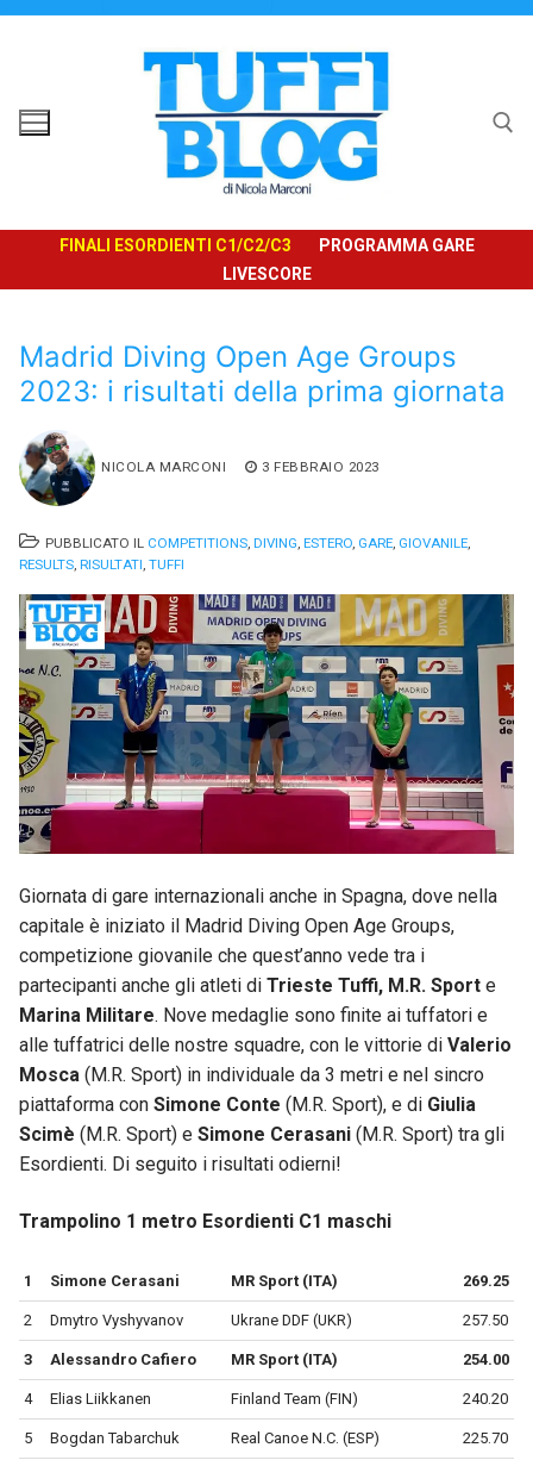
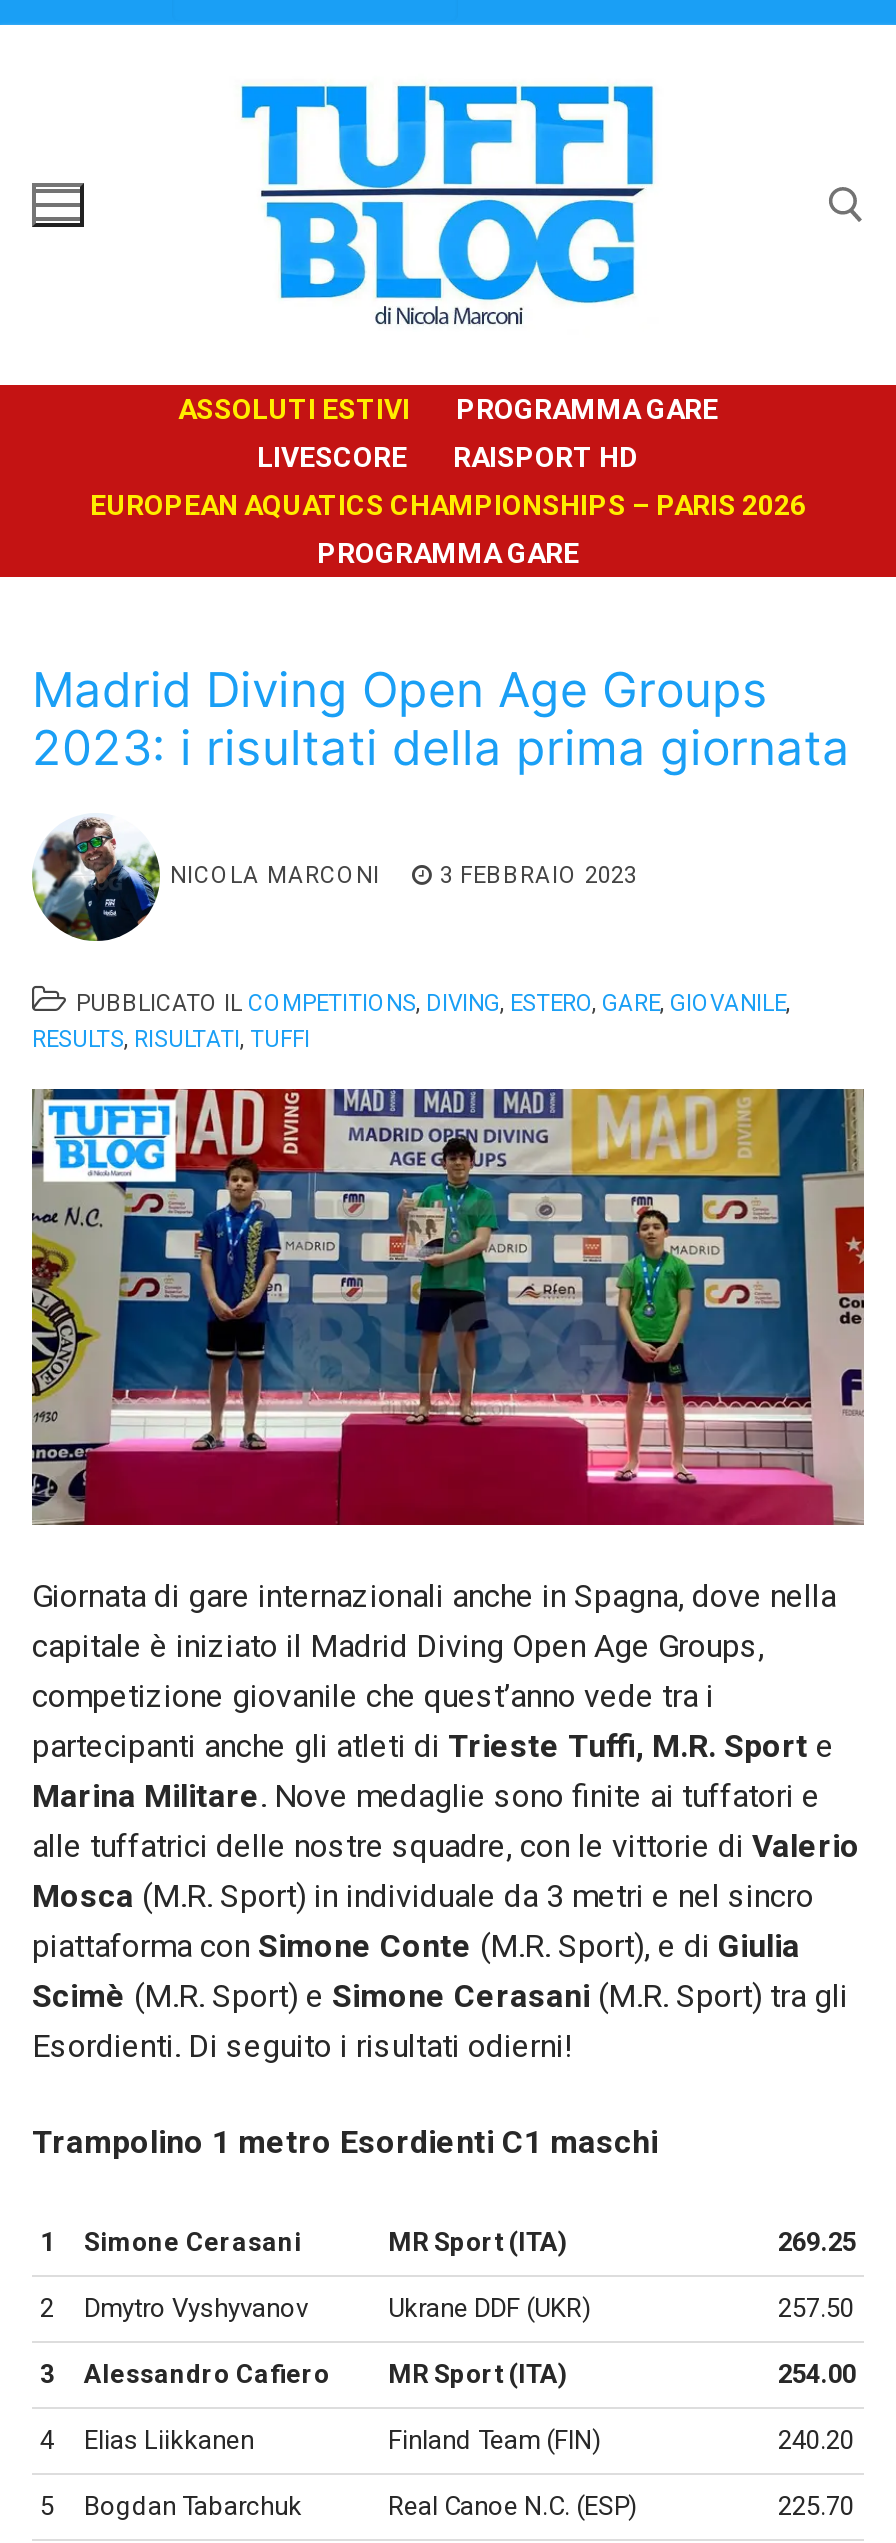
- FINALI ESORDIENTI C1/C2/C3
+ ASSOLUTI ESTIVI

+ RAISPORT HD
+ EUROPEAN AQUATICS CHAMPIONSHIPS – PARIS 2026
+ PROGRAMMA GARE
